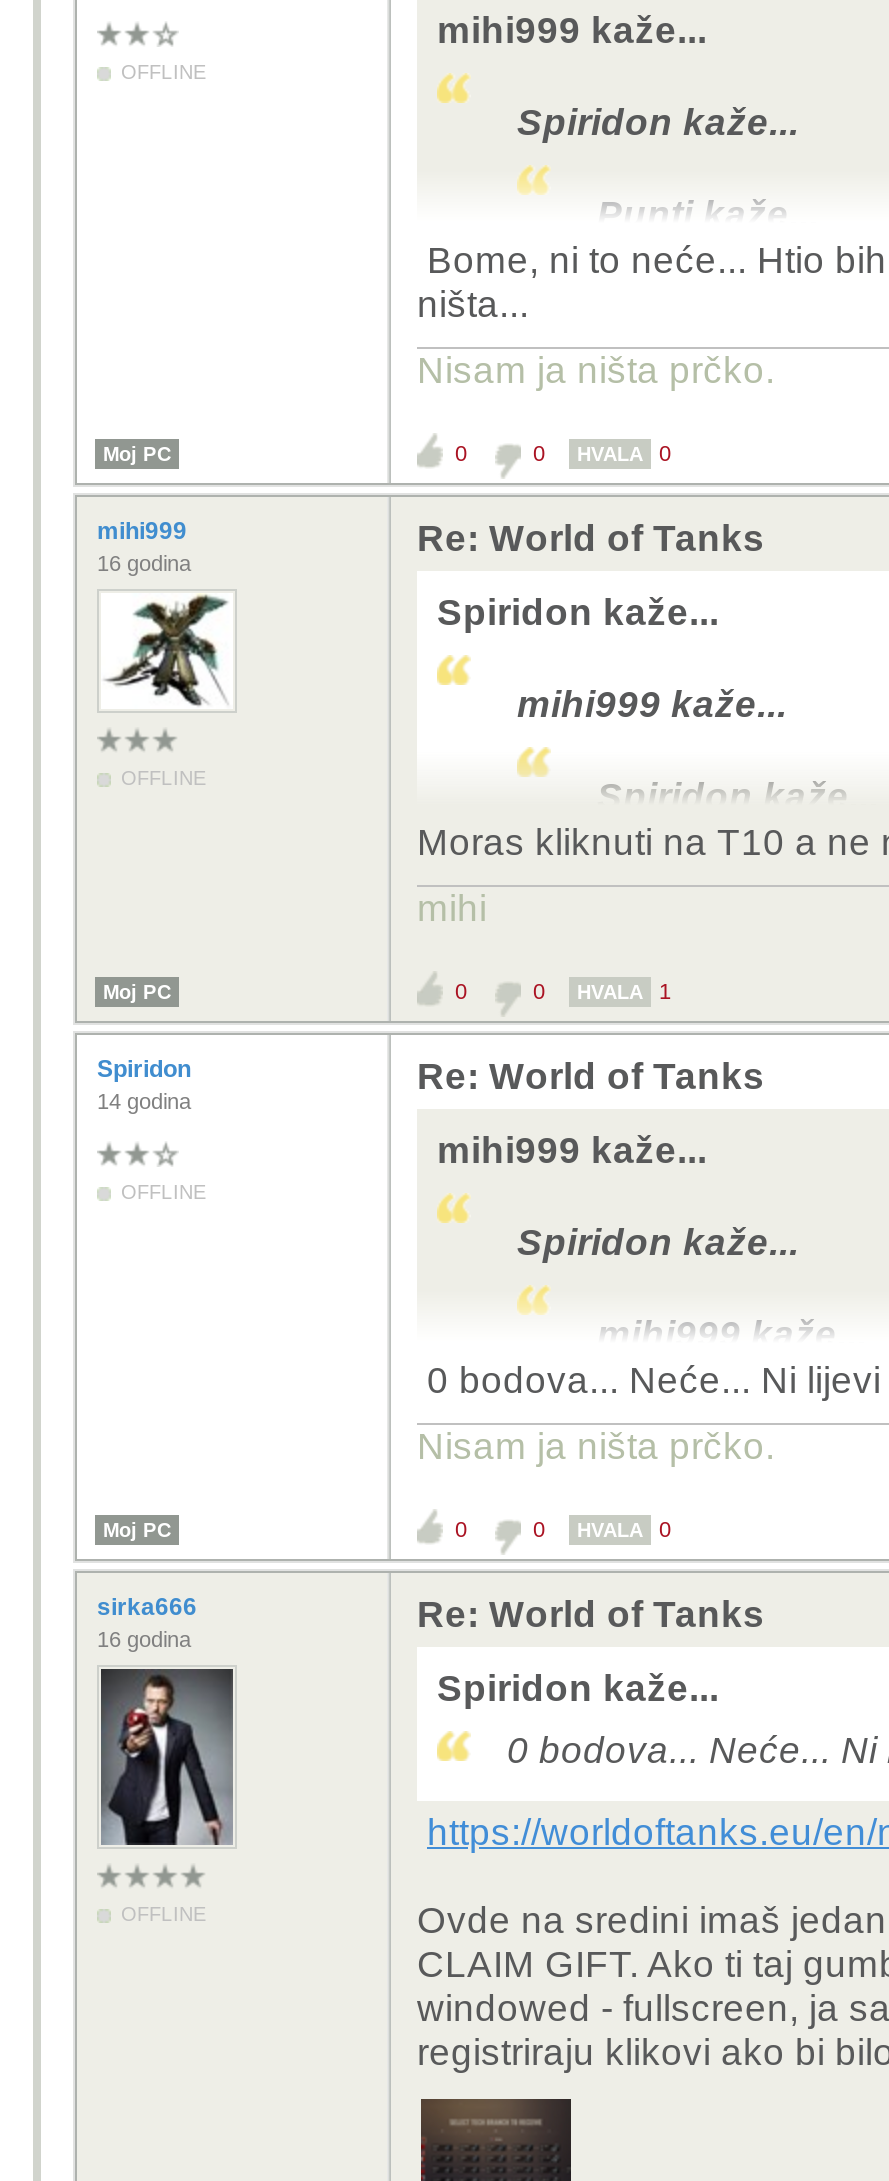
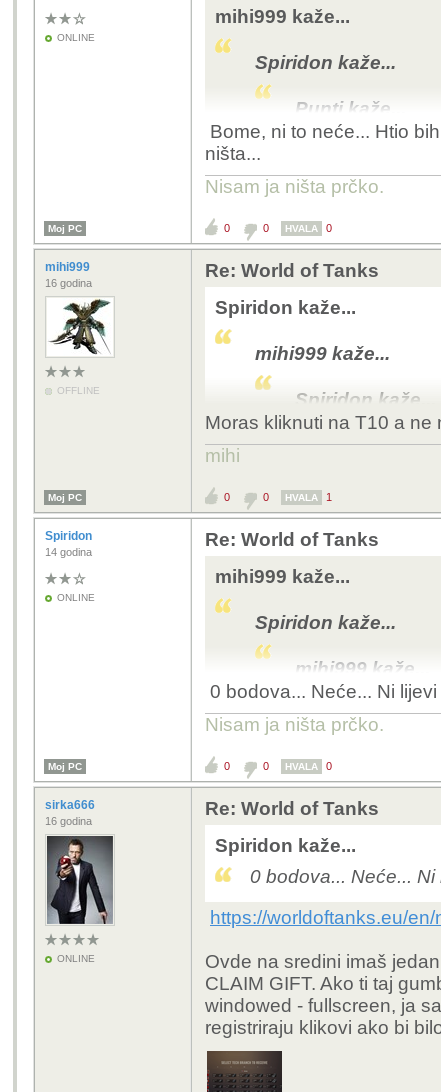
- OFFLINE
+ ONLINE

- OFFLINE
+ ONLINE

- OFFLINE
+ ONLINE
